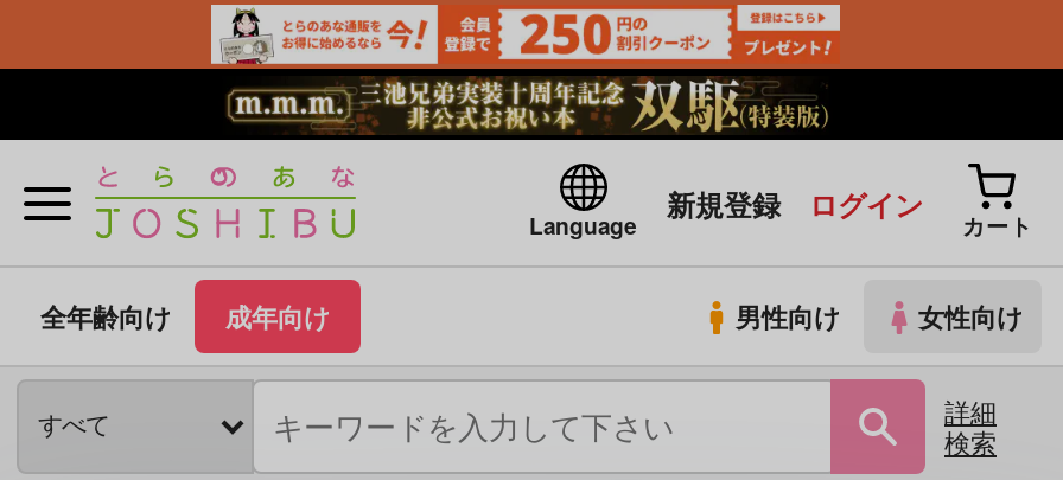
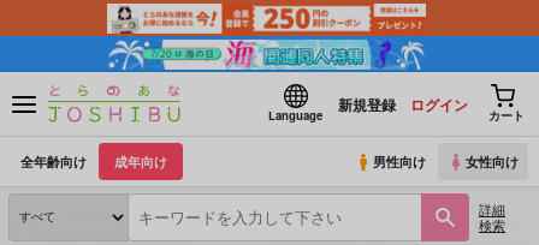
- [image]
+ [image]
